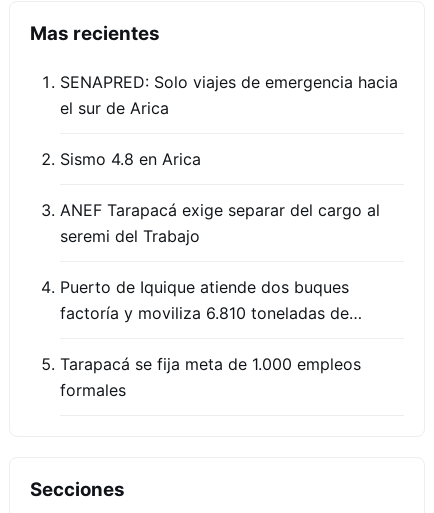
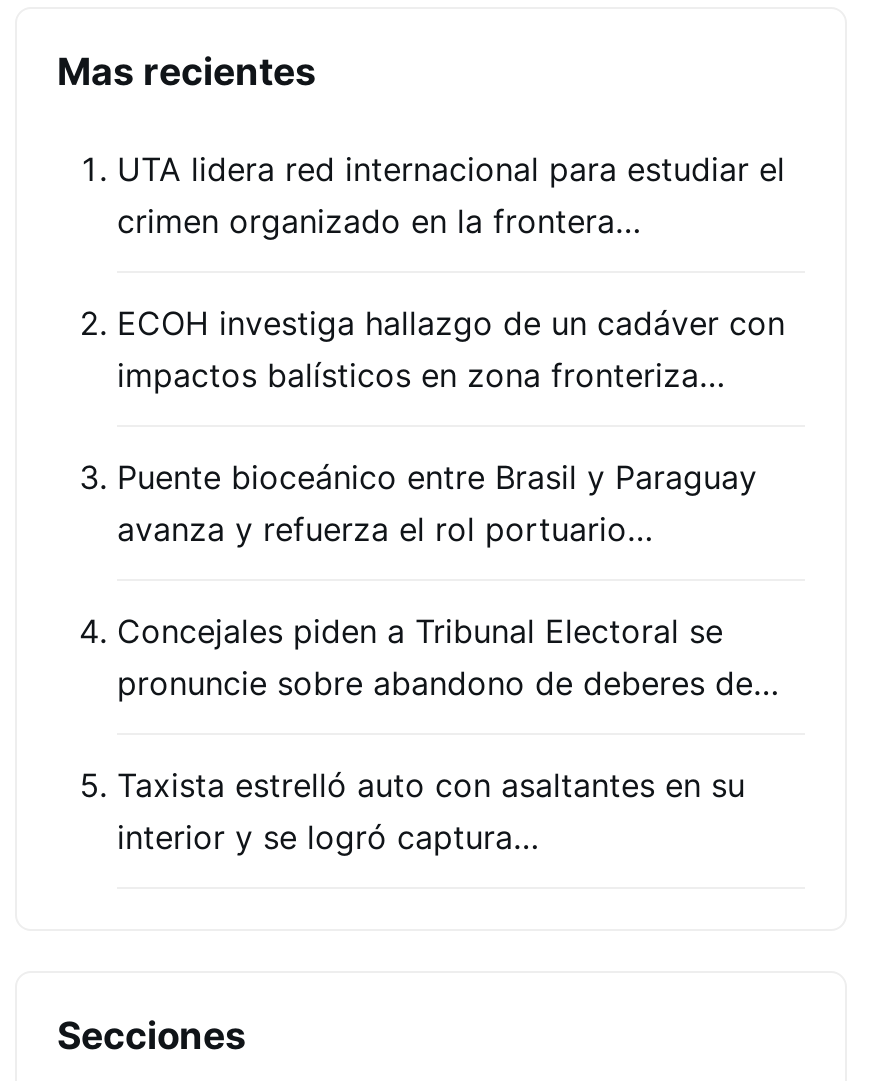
- SENAPRED: Solo viajes de emergencia hacia
- el sur de Arica
+ UTA lidera red internacional para estudiar el
+ crimen organizado en la frontera…

- Sismo 4.8 en Arica
+ ECOH investiga hallazgo de un cadáver con
+ impactos balísticos en zona fronteriza…

- ANEF Tarapacá exige separar del cargo al
- seremi del Trabajo
+ Puente bioceánico entre Brasil y Paraguay
+ avanza y refuerza el rol portuario…

- Puerto de Iquique atiende dos buques
- factoría y moviliza 6.810 toneladas de…
+ Concejales piden a Tribunal Electoral se
+ pronuncie sobre abandono de deberes de…

- Tarapacá se fija meta de 1.000 empleos
- formales
+ Taxista estrelló auto con asaltantes en su
+ interior y se logró captura…
